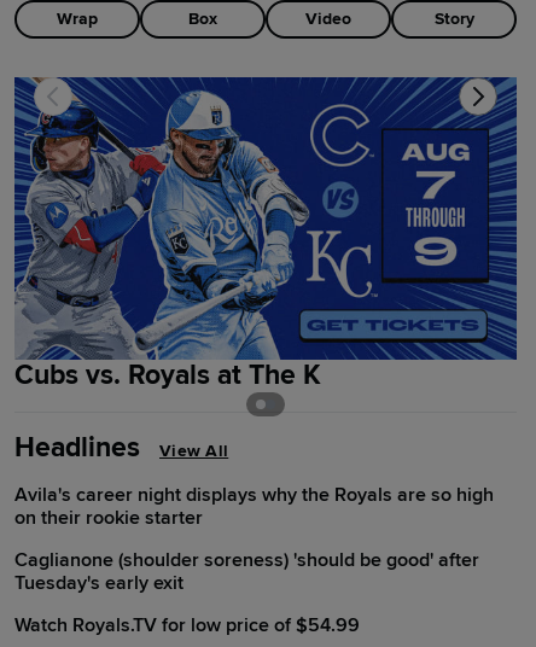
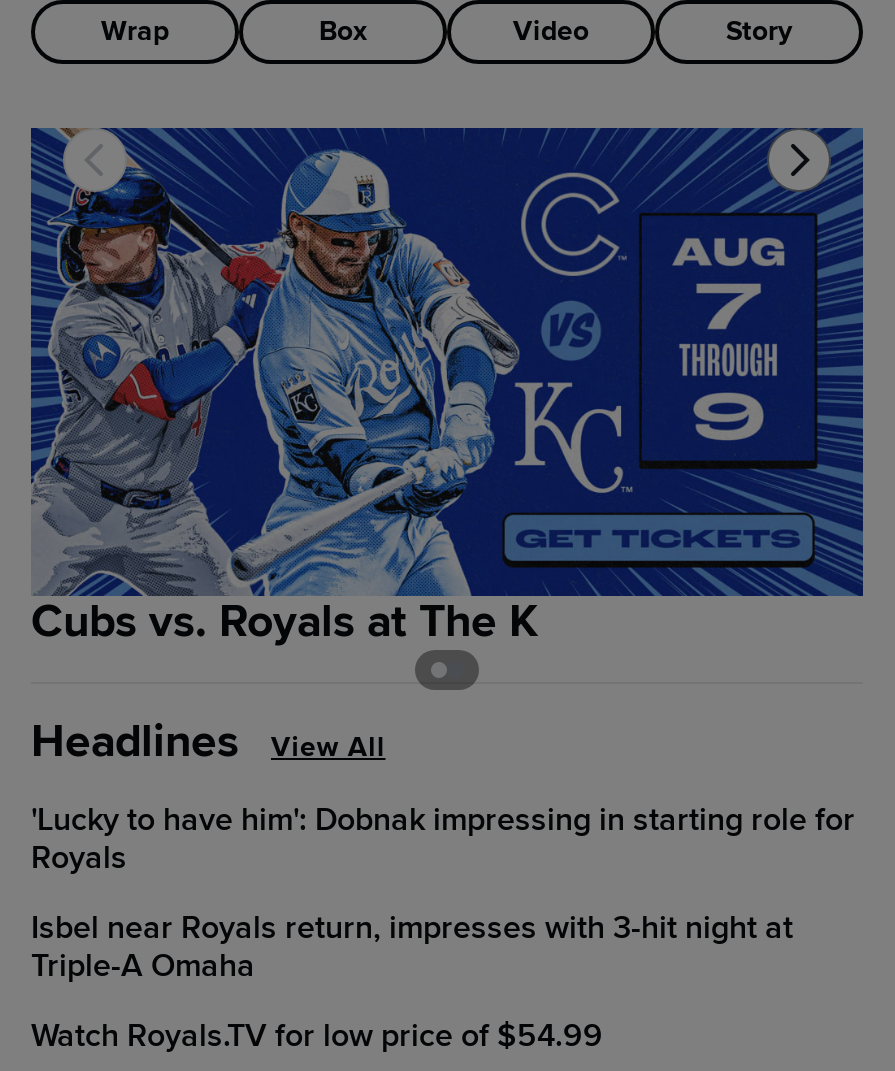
- Avila's career night displays why the Royals are so high
- on their rookie starter
+ 'Lucky to have him': Dobnak impressing in starting role for
+ Royals

- Caglianone (shoulder soreness) 'should be good' after
- Tuesday's early exit
+ Isbel near Royals return, impresses with 3-hit night at
+ Triple-A Omaha
